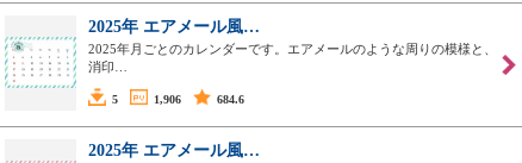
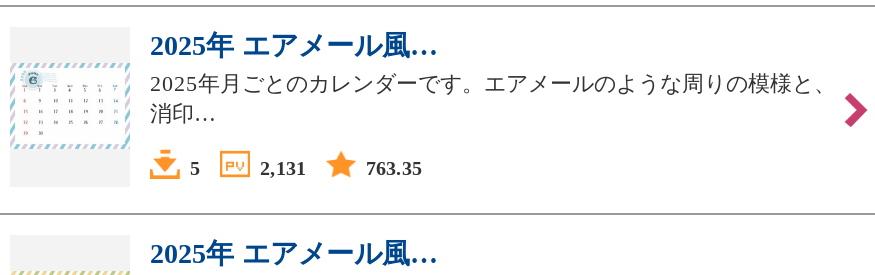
- 1,906
+ 2,131

- 684.6
+ 763.35
